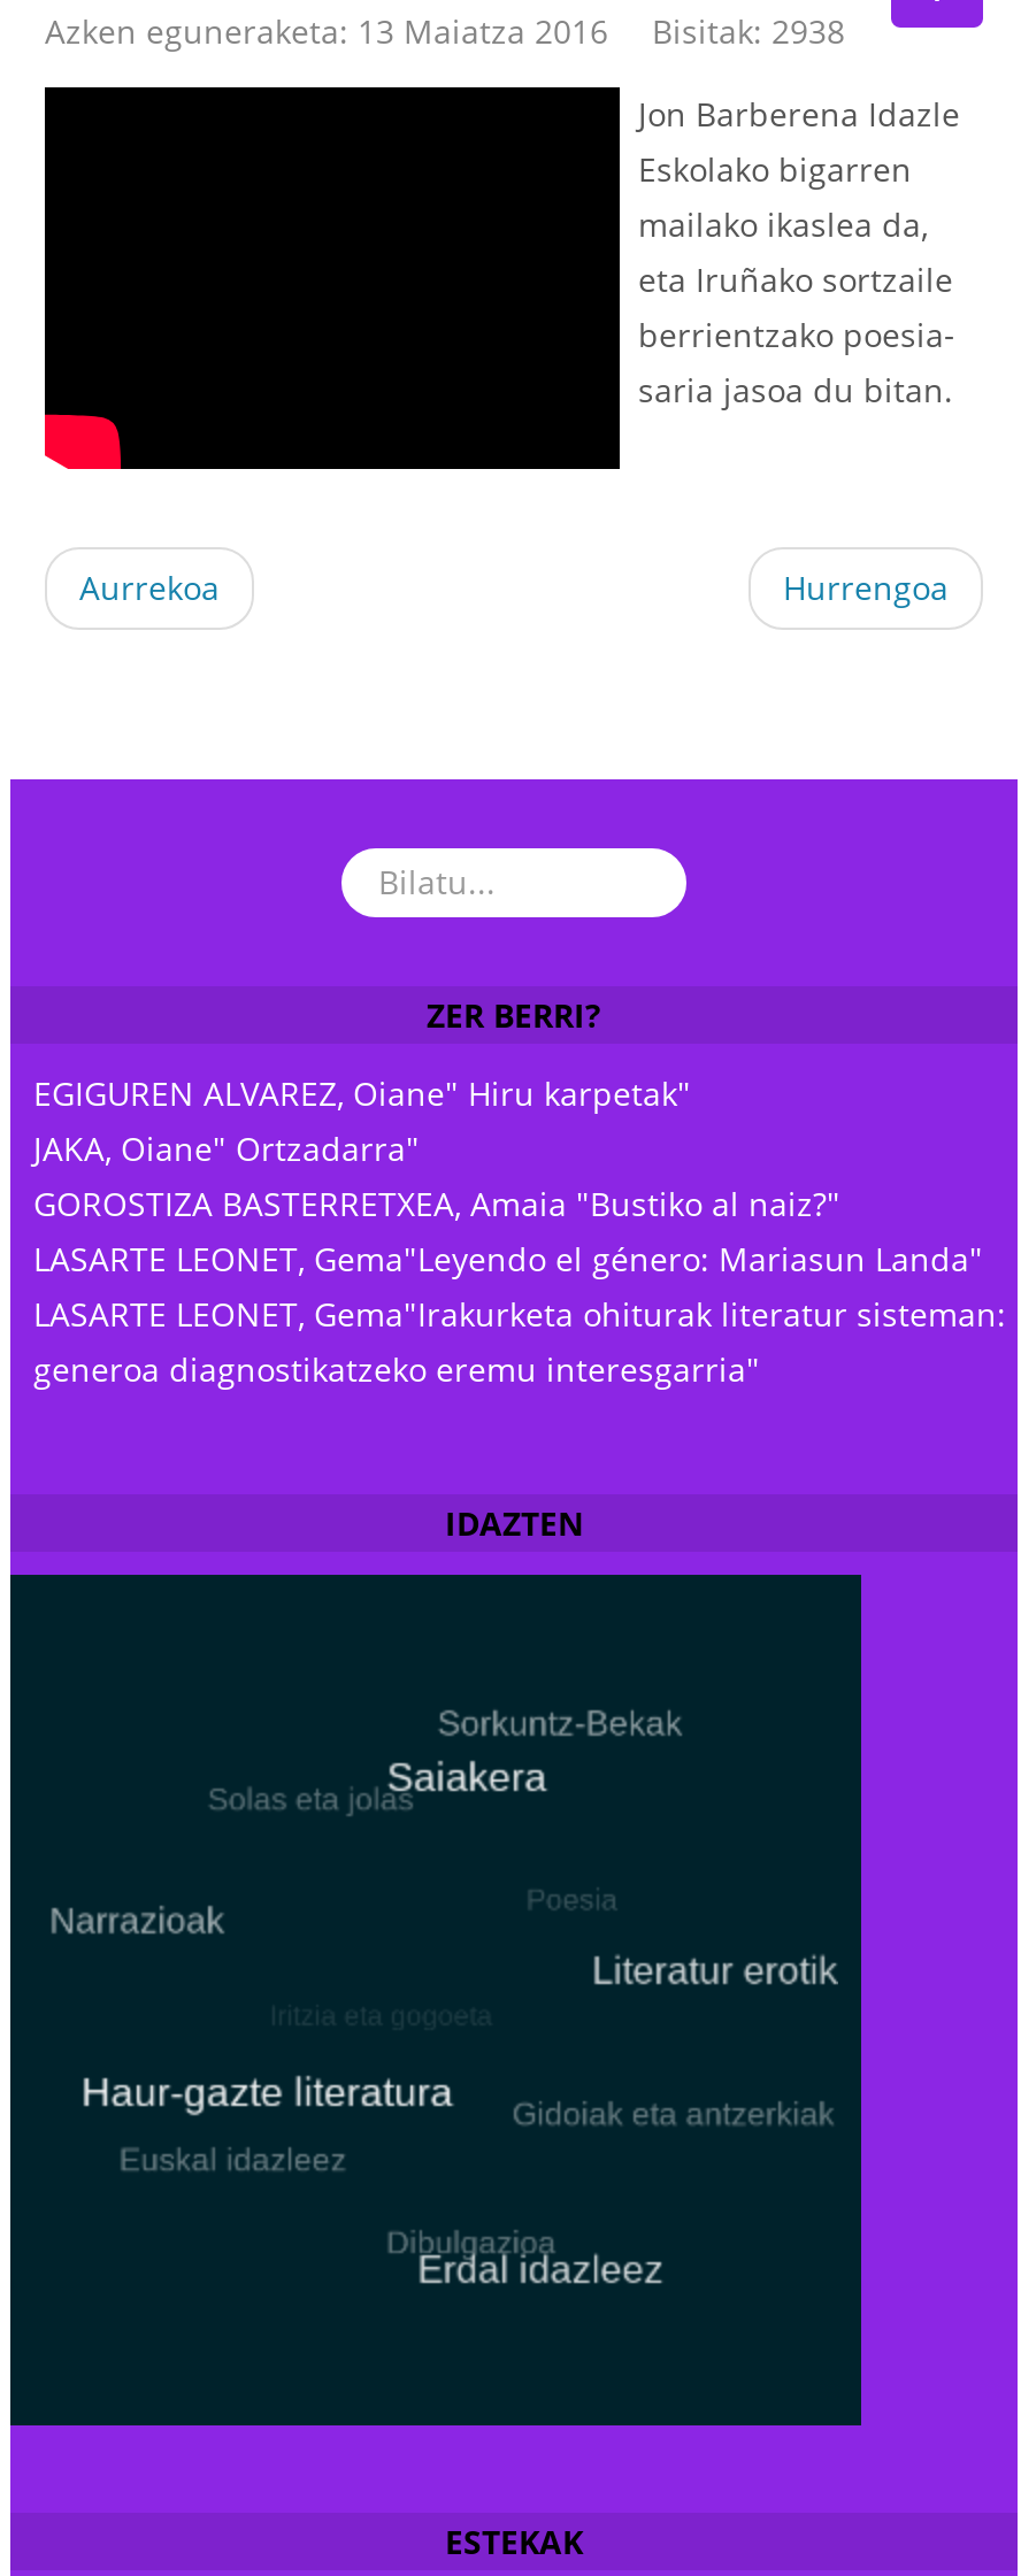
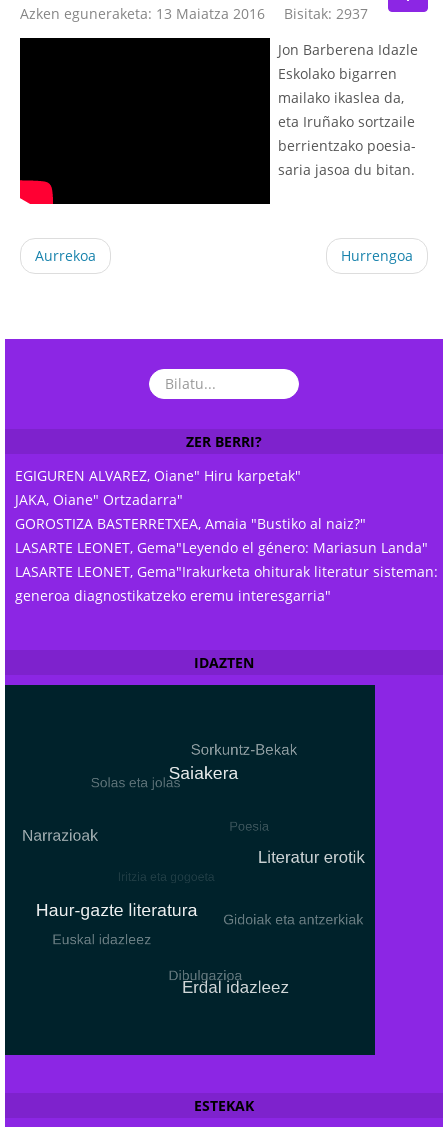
- Azken eguneraketa: 13 Maiatza 2016 Bisitak: 2938
+ Azken eguneraketa: 13 Maiatza 2016 Bisitak: 2937
